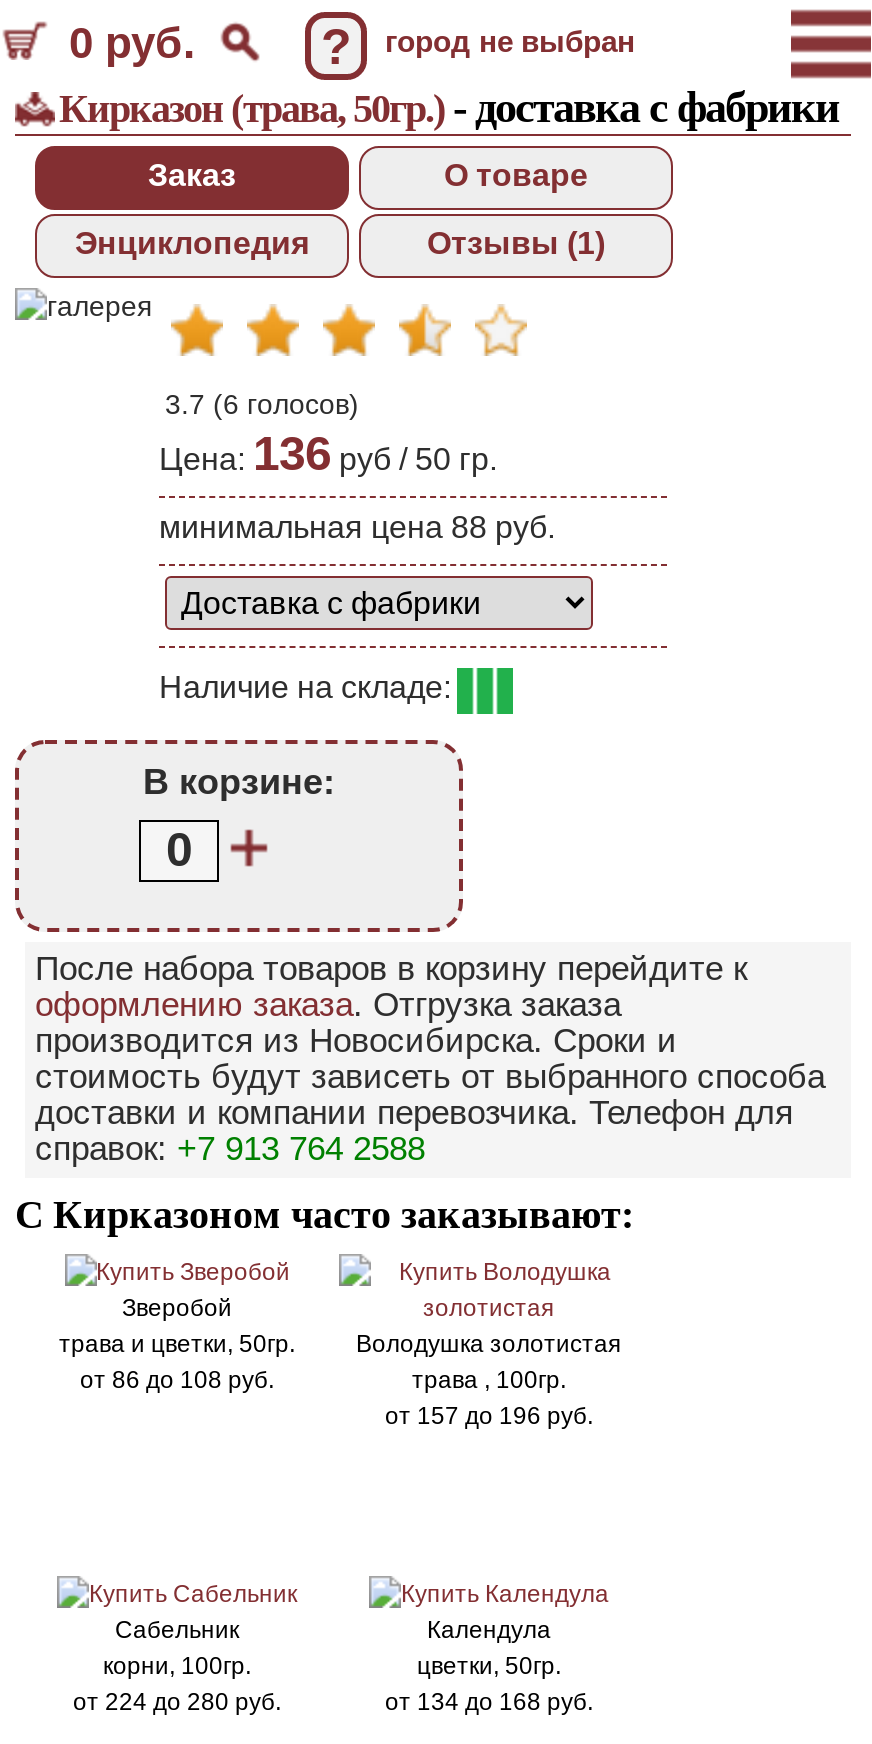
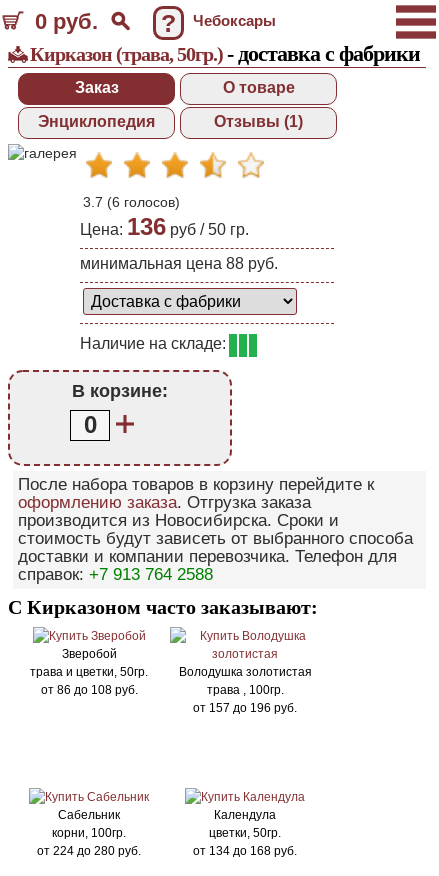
- город не выбран
+ Чебоксары
